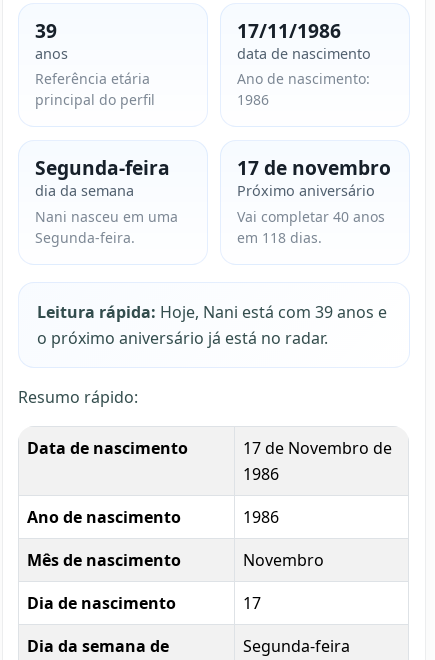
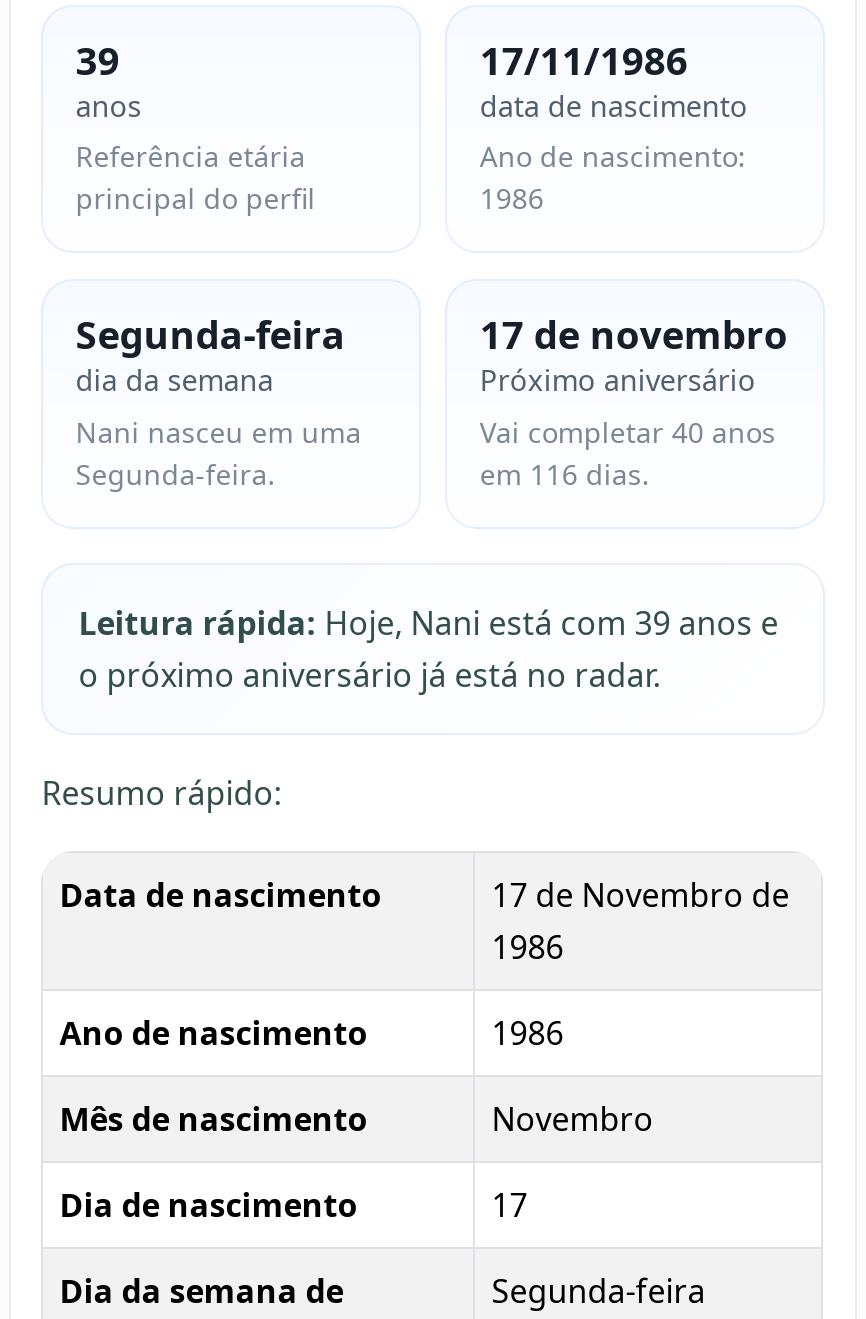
- em 118 dias.
+ em 116 dias.
